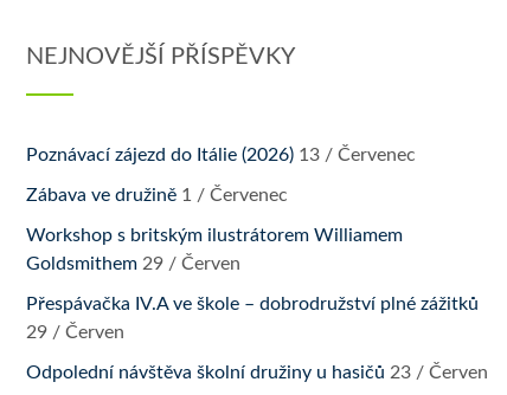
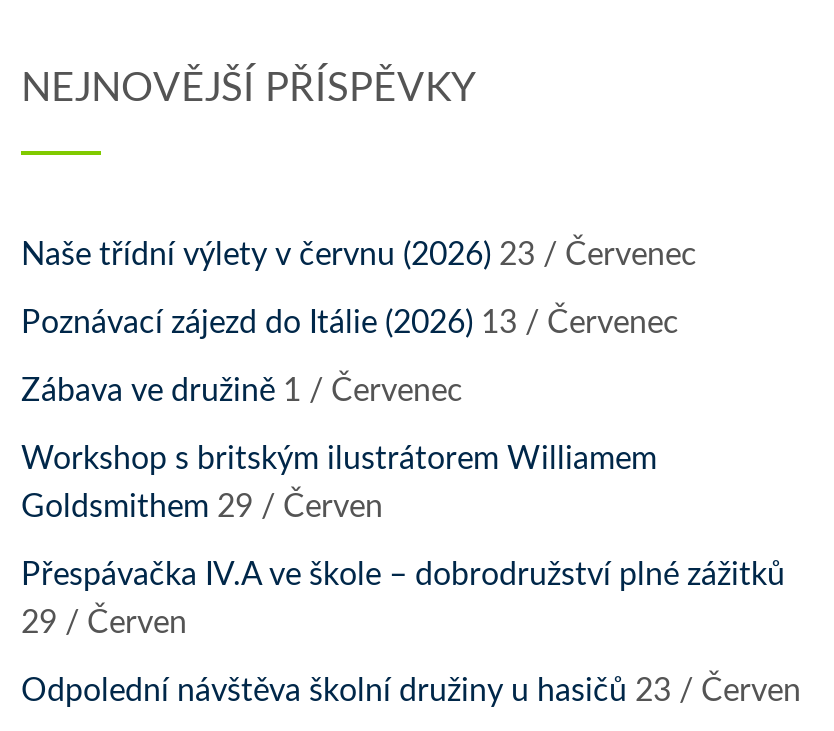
+ Naše třídní výlety v červnu (2026) 23 / Červenec
